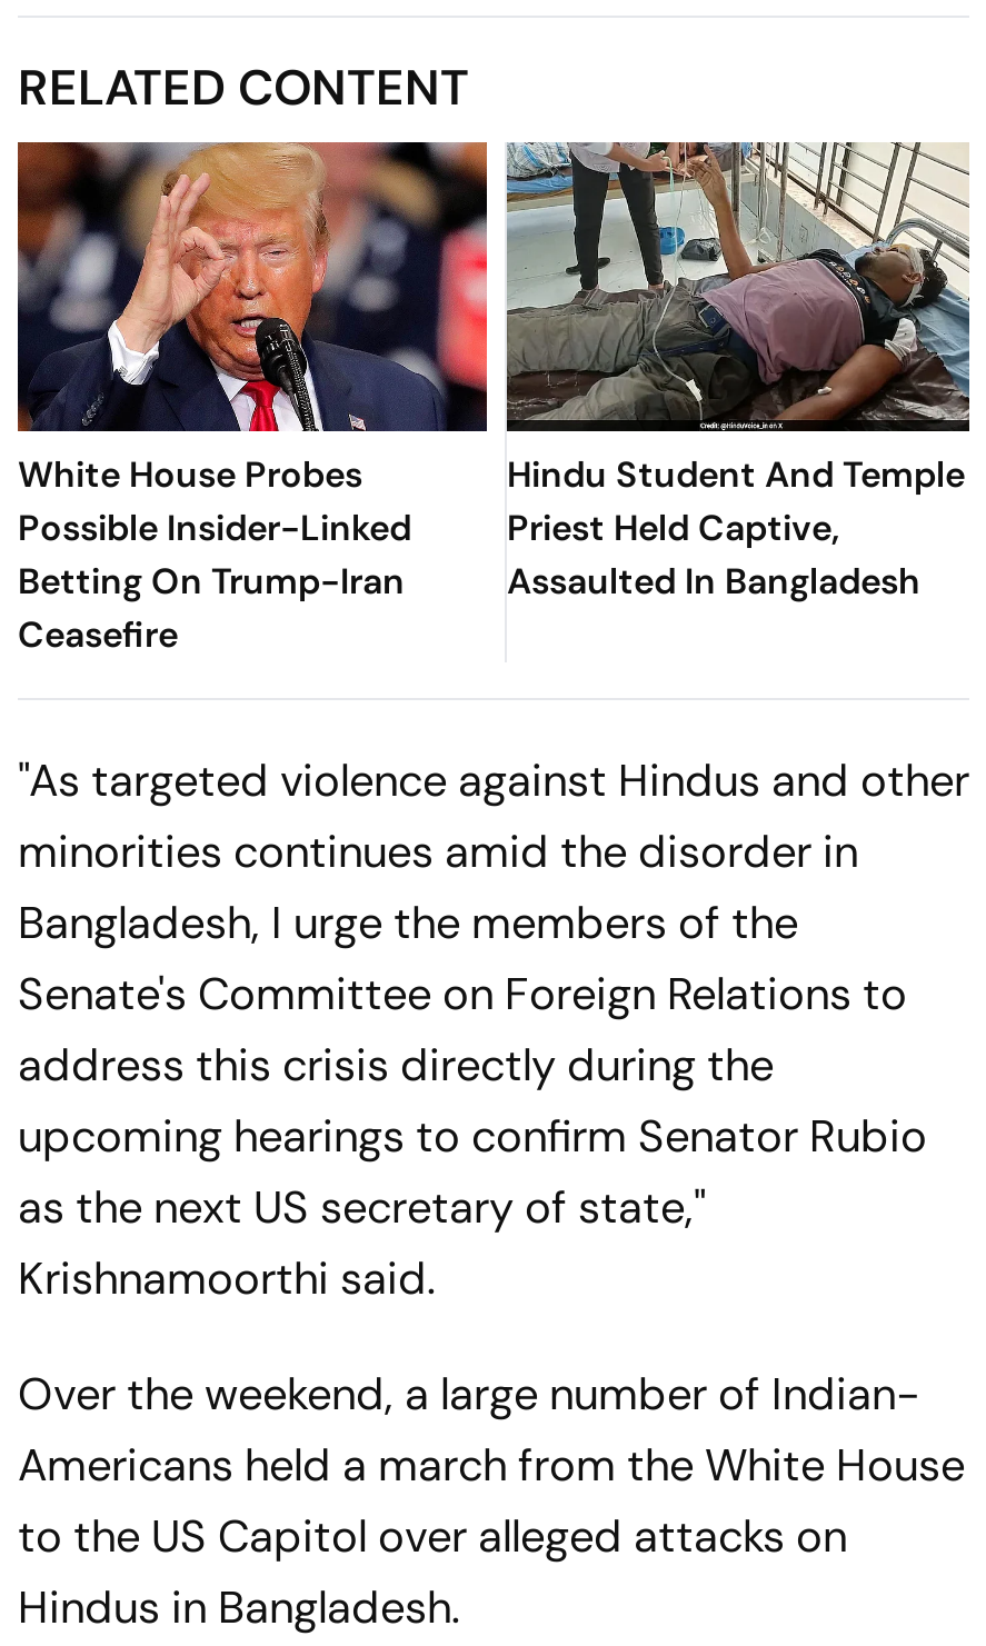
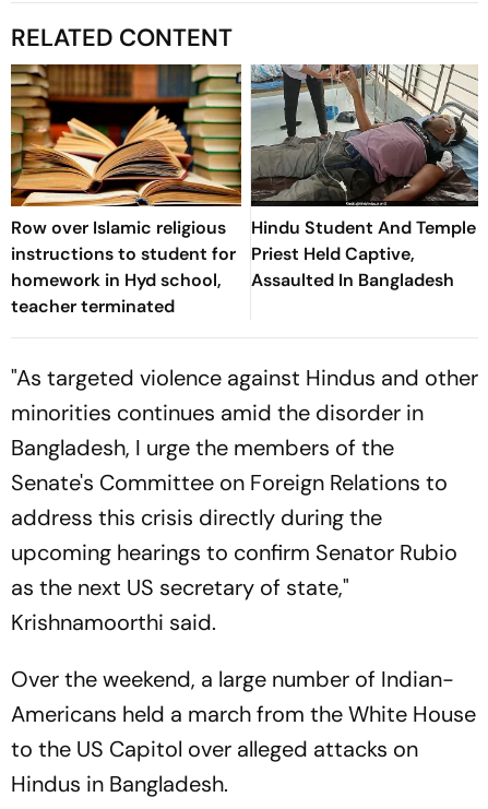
- [image]
- White House Probes
- Possible Insider-Linked
- Betting On Trump-Iran
- Ceasefire
+ [image]
+ Row over Islamic religious
+ instructions to student for
+ homework in Hyd school,
+ teacher terminated
